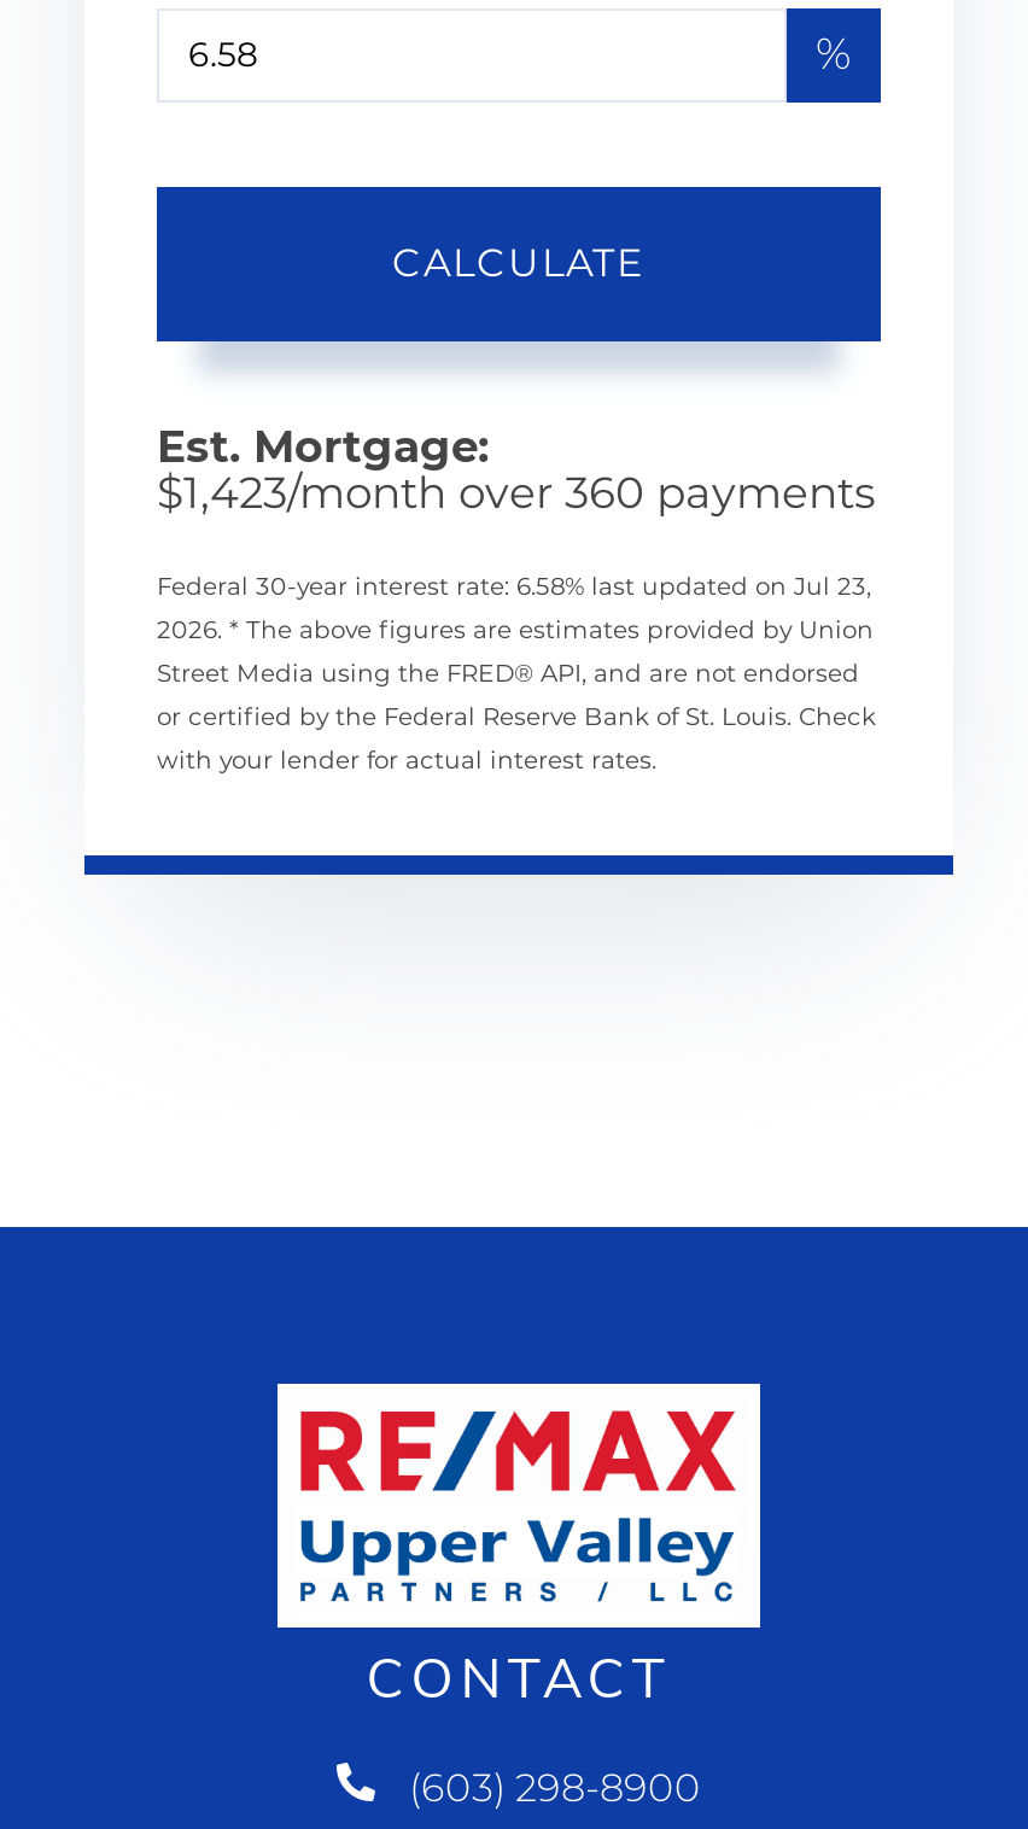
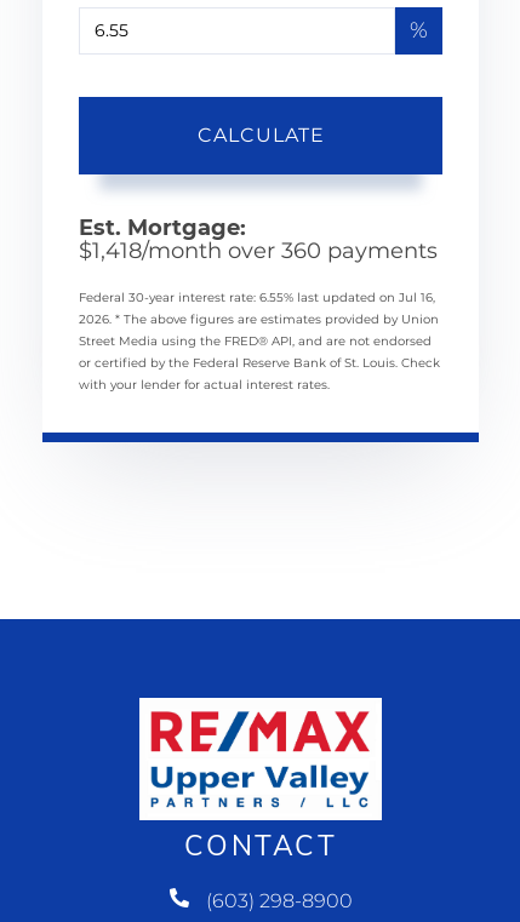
- $1,423/month over 360 payments
+ $1,418/month over 360 payments

- Federal 30-year interest rate: 6.58% last updated on Jul 23,
+ Federal 30-year interest rate: 6.55% last updated on Jul 16,
